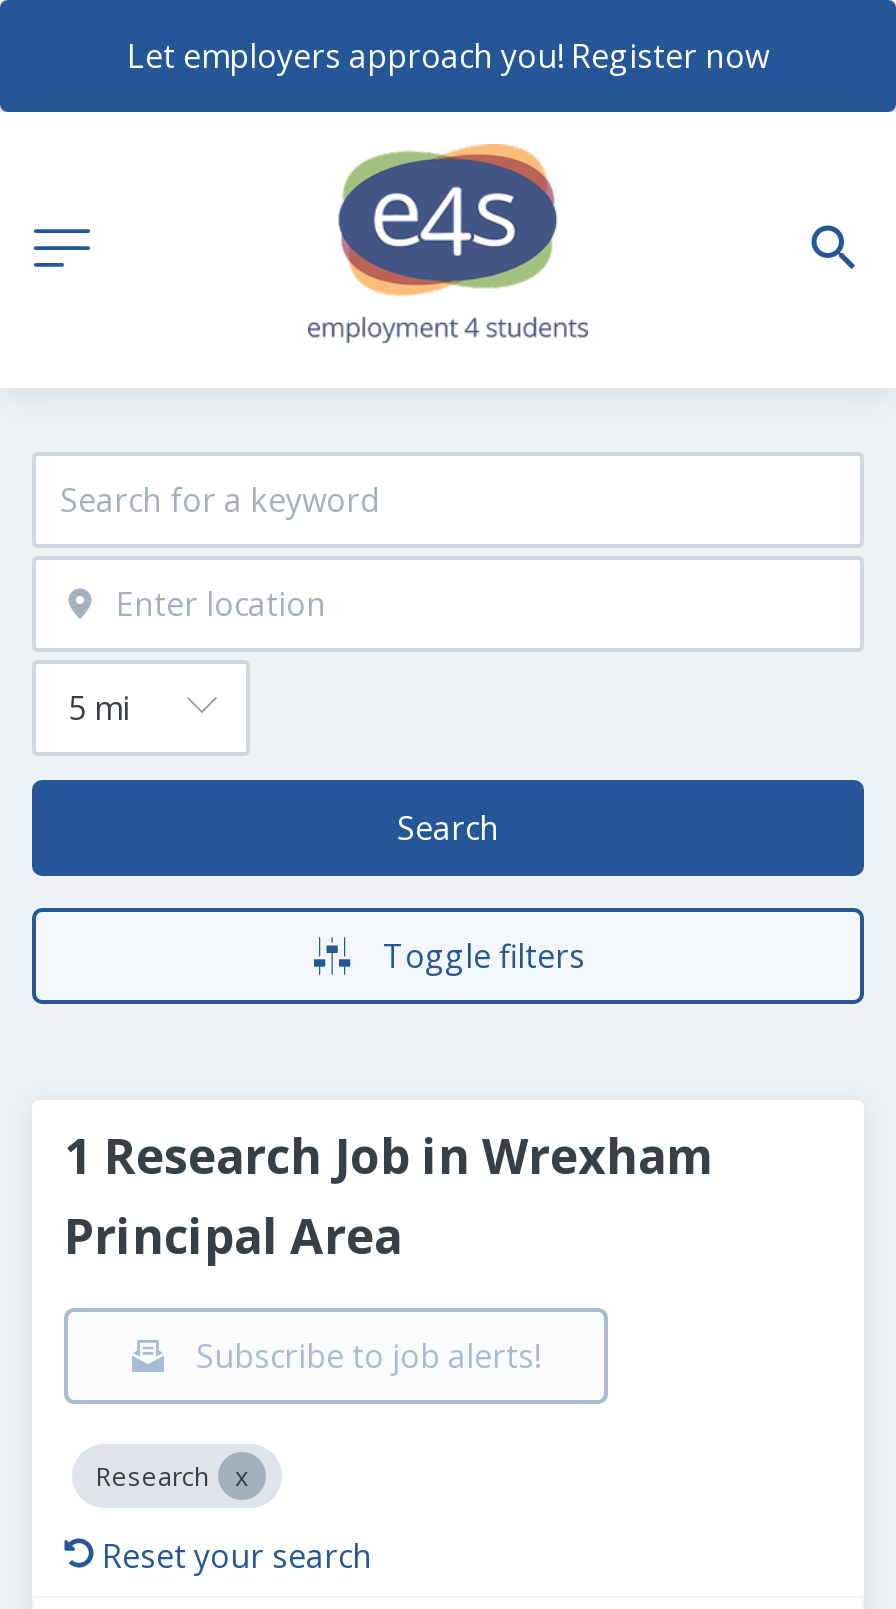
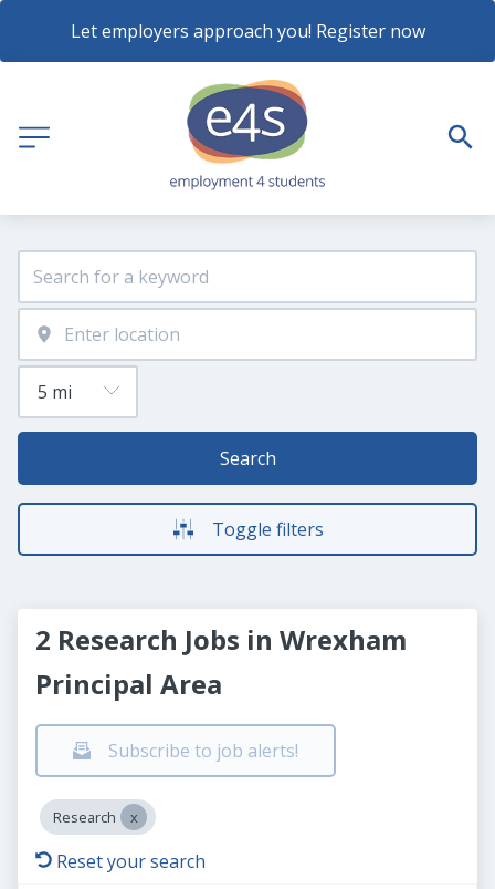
- 1 Research Job in Wrexham
+ 2 Research Jobs in Wrexham
